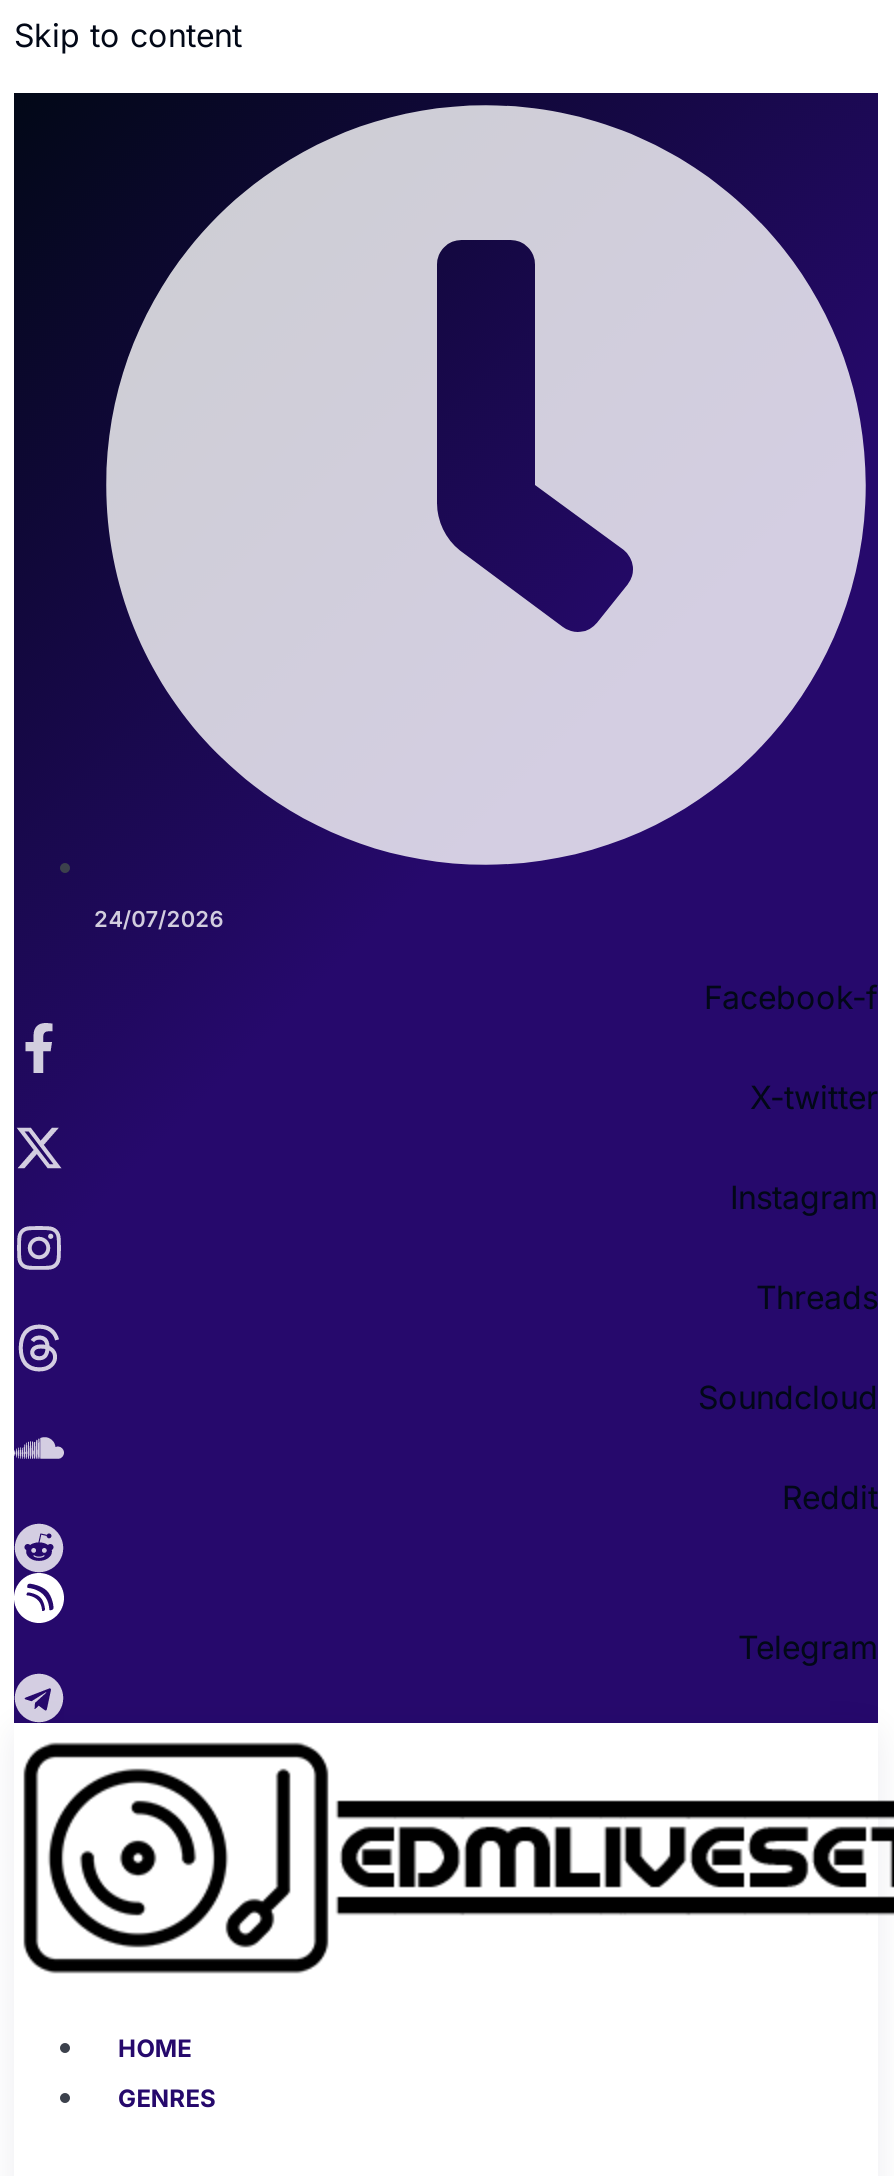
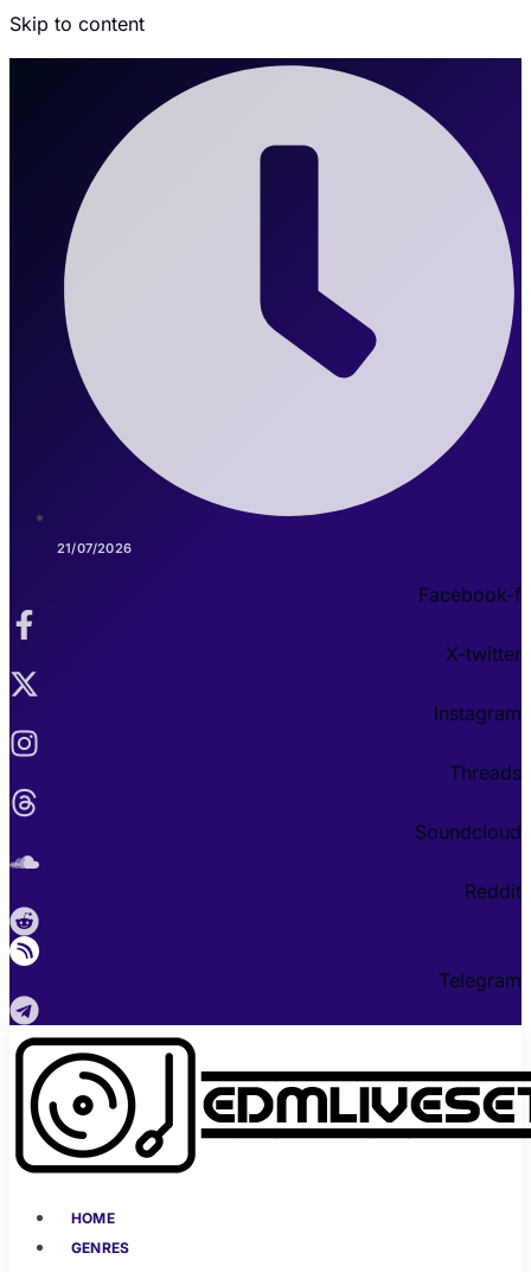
- 24/07/2026
+ 21/07/2026
